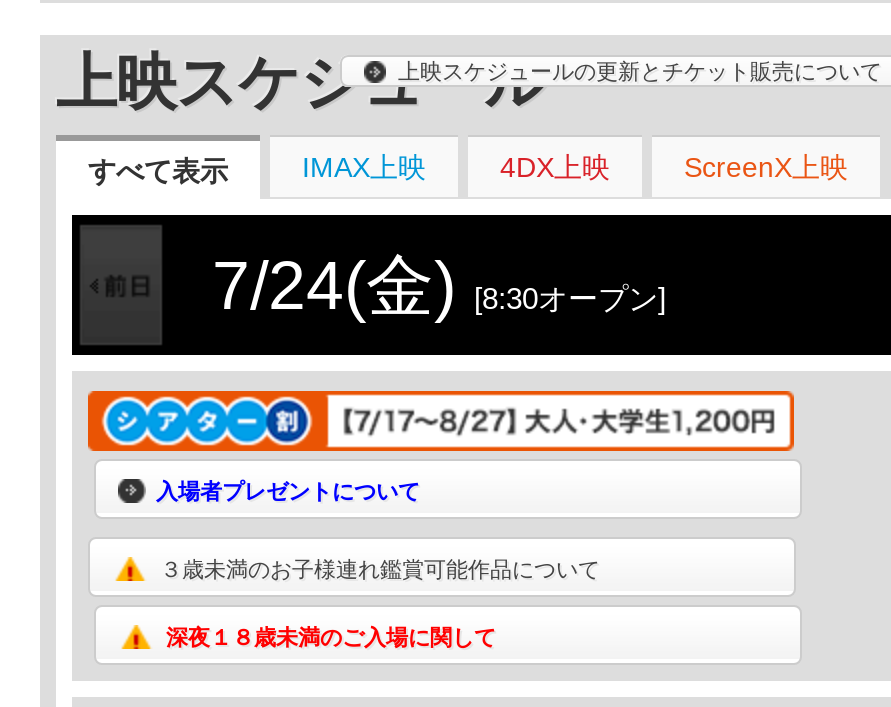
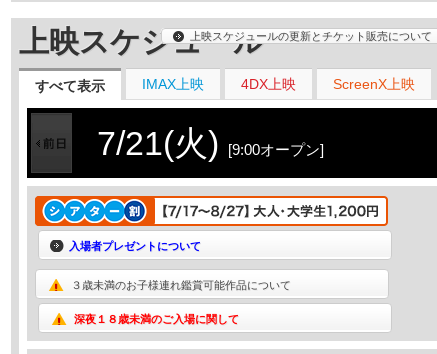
- 7/24(金) [8:30オープン]
+ 7/21(火) [9:00オープン]
